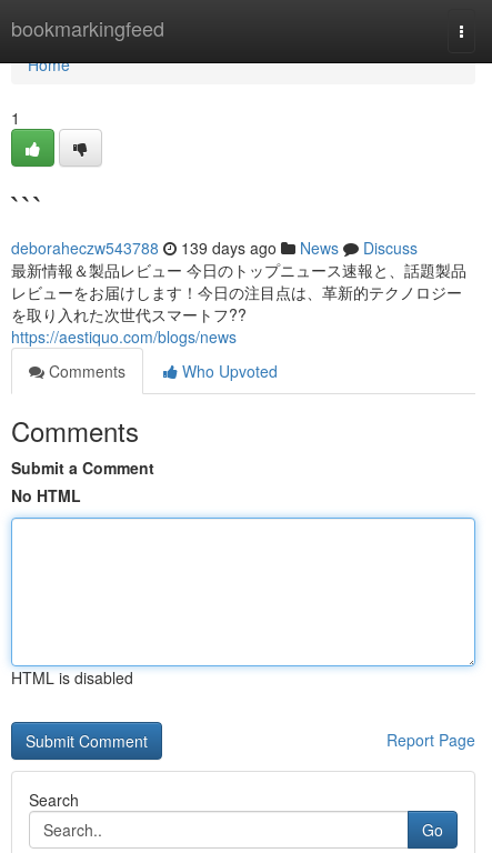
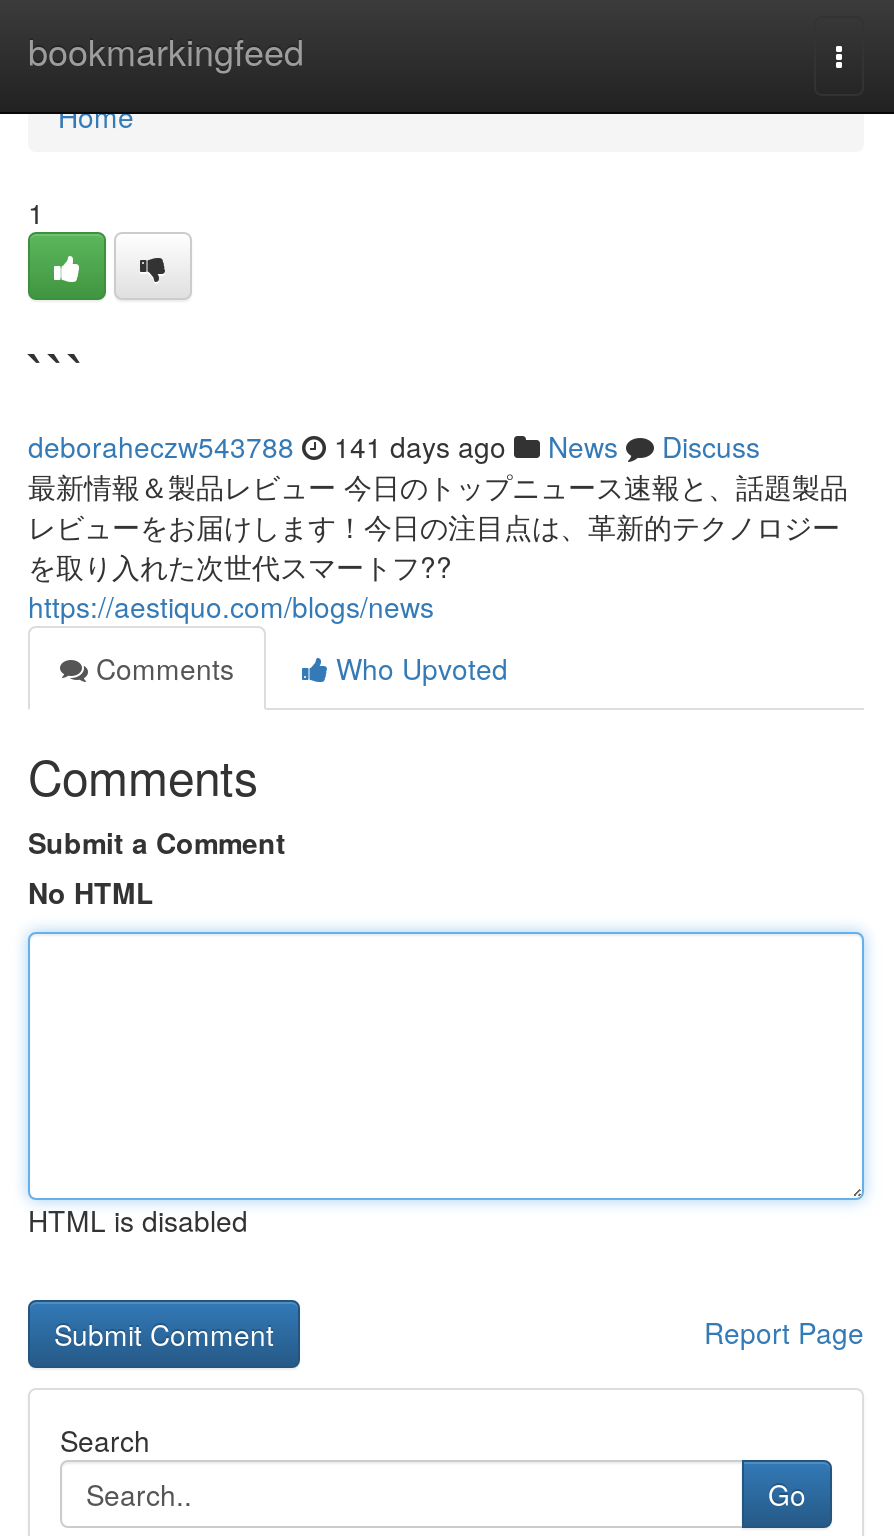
- deboraheczw543788 139 days ago News Discuss
+ deboraheczw543788 141 days ago News Discuss
